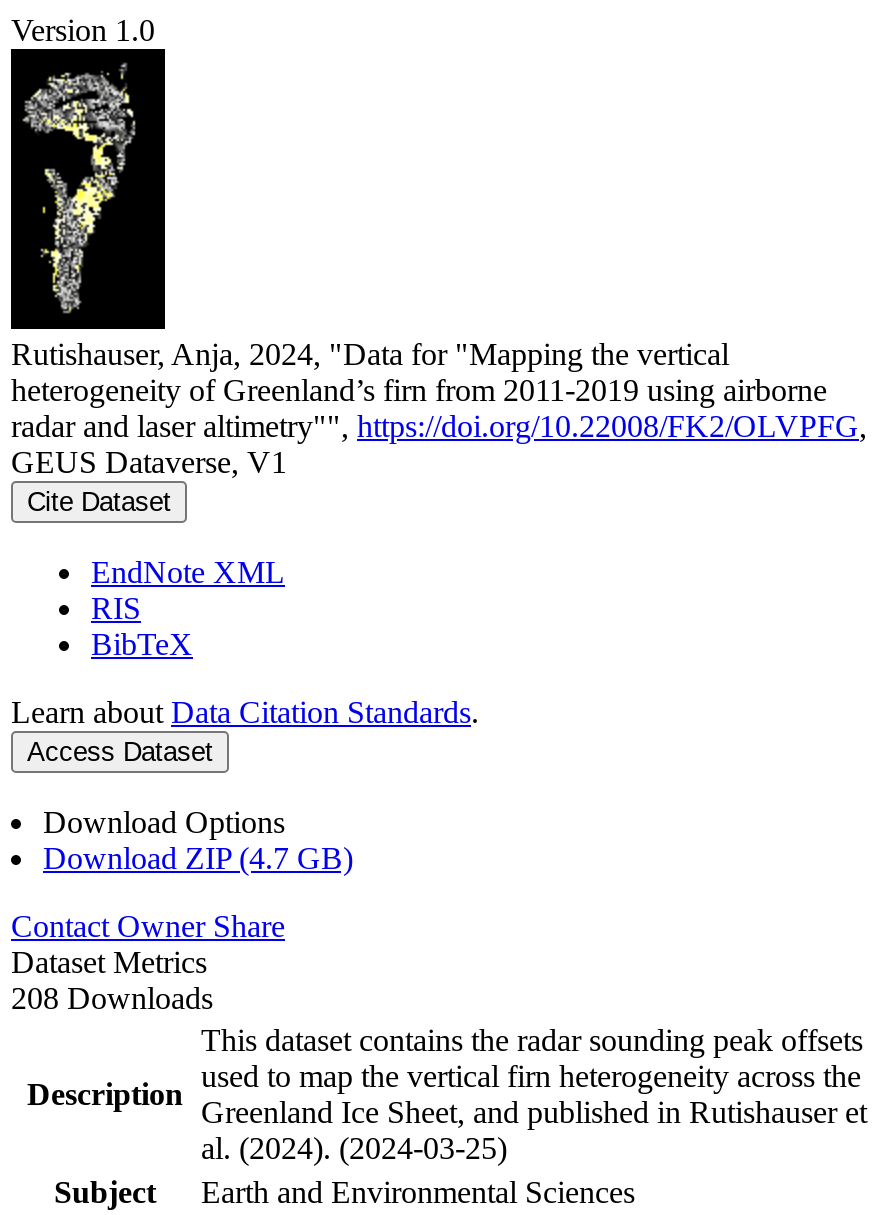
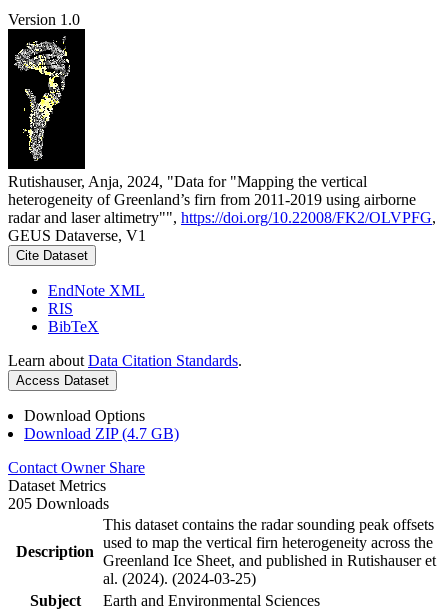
- 208 Downloads
+ 205 Downloads
